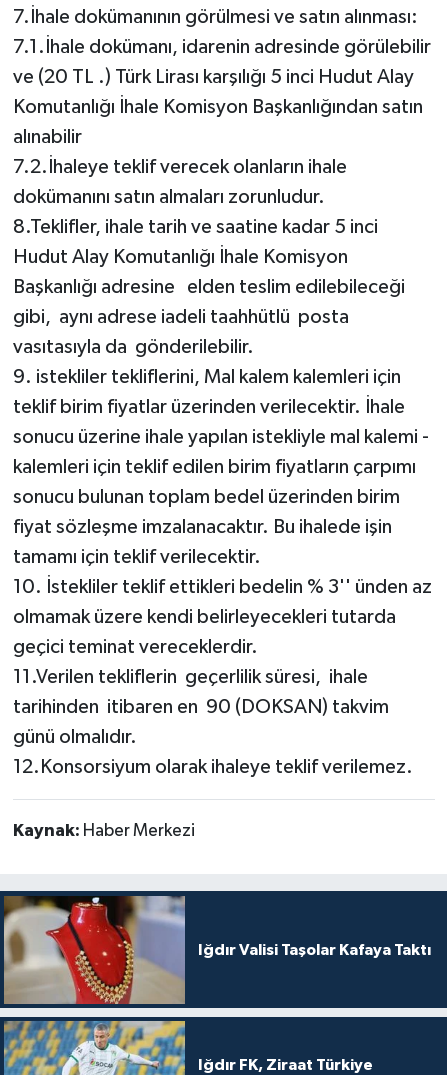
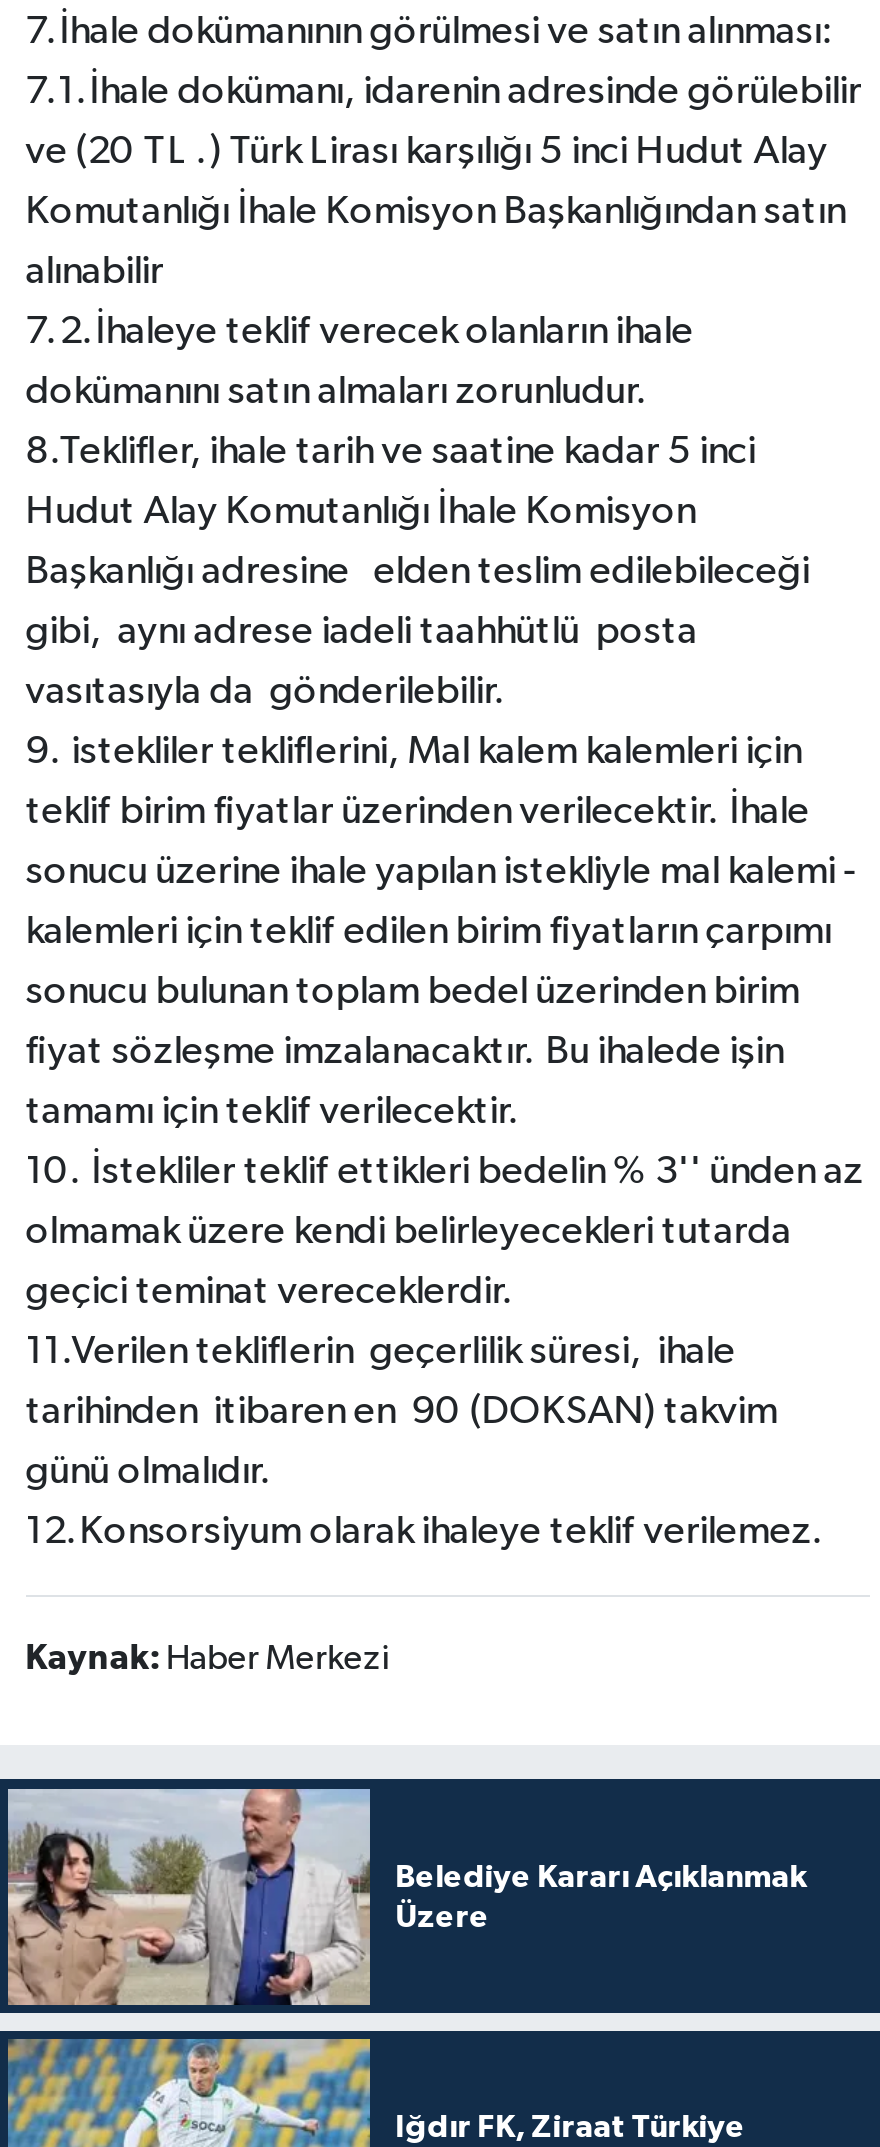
- [image]
- Iğdır Valisi Taşolar Kafaya Taktı
+ [image]
+ Belediye Kararı Açıklanmak
+ Üzere
